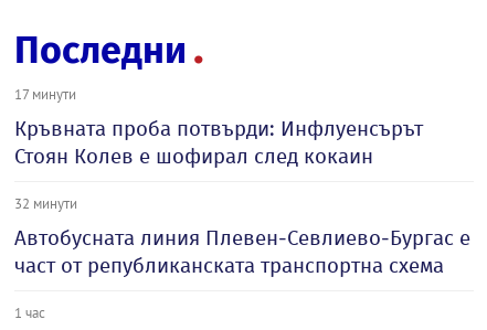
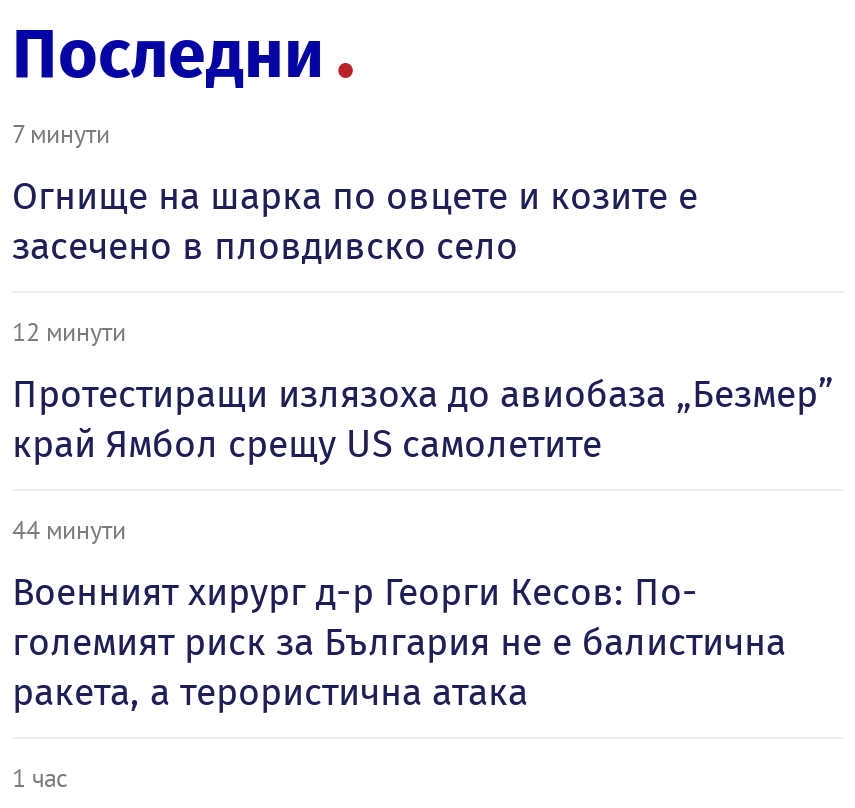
- 17 минути
- Кръвната проба потвърди: Инфлуенсърът
- Стоян Колев е шофирал след кокаин
- 32 минути
- Автобусната линия Плевен-Севлиево-Бургас е
- част от републиканската транспортна схема
+ 7 минути
+ Огнище на шарка по овцете и козите е
+ засечено в пловдивско село
+ 12 минути
+ Протестиращи излязоха до авиобаза „Безмер”
+ край Ямбол срещу US самолетите
+ 44 минути
+ Военният хирург д-р Георги Кесов: По-
+ големият риск за България не е балистична
+ ракета, а терористична атака
